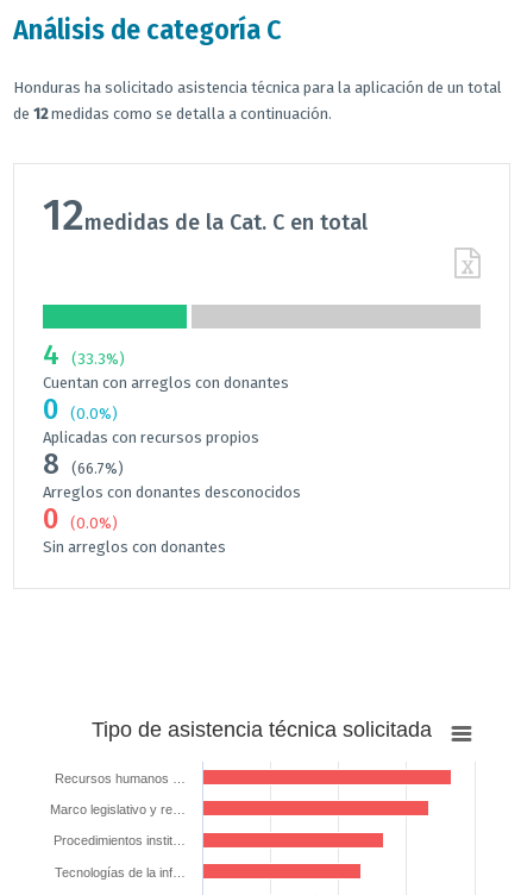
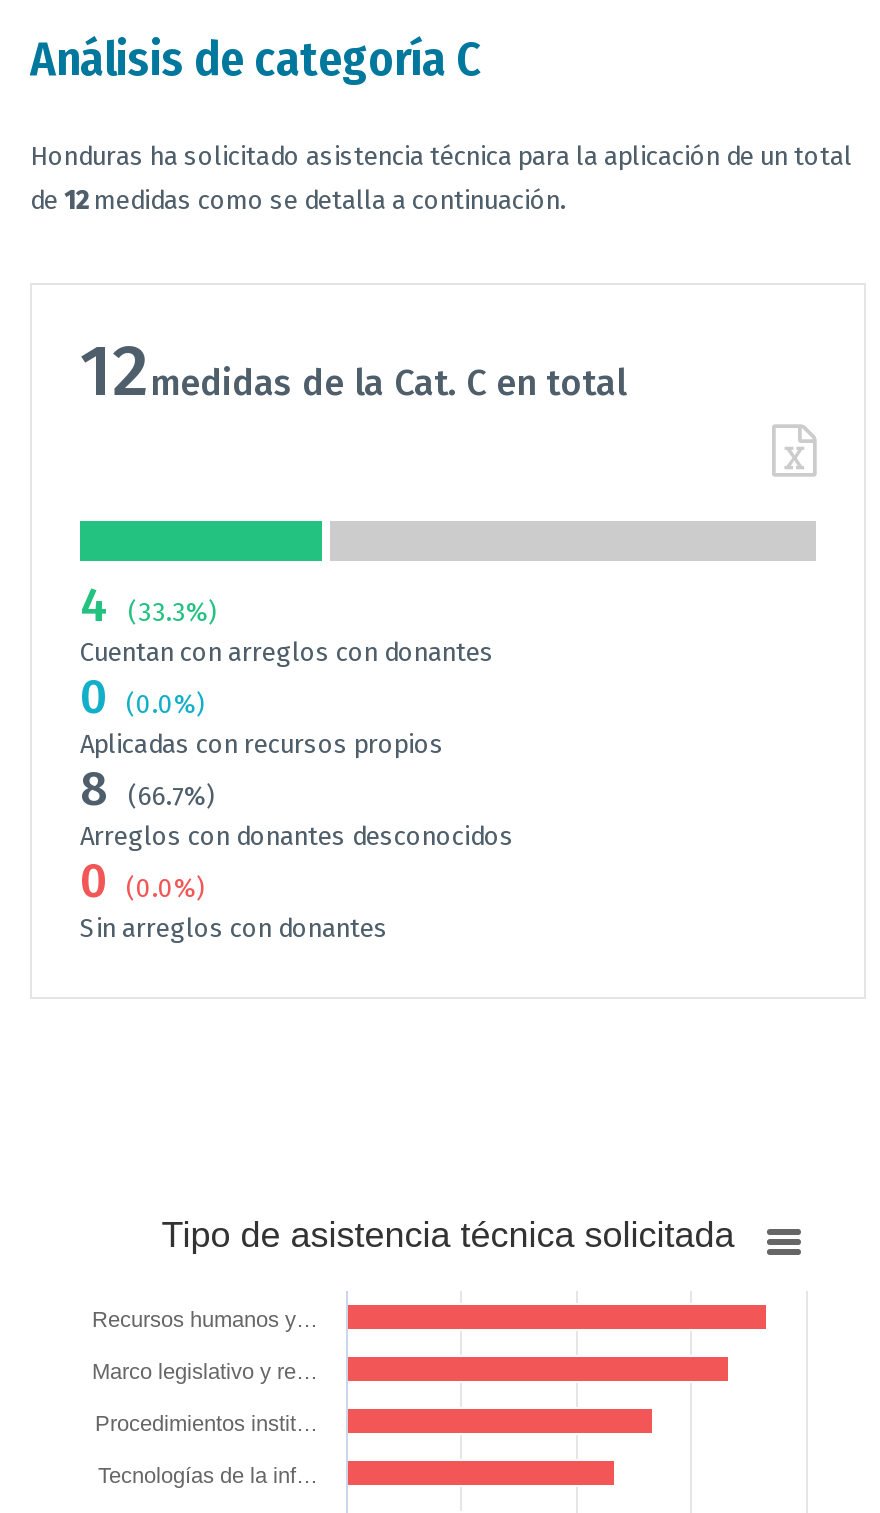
- Recursos humanos …
+ Recursos humanos y…
